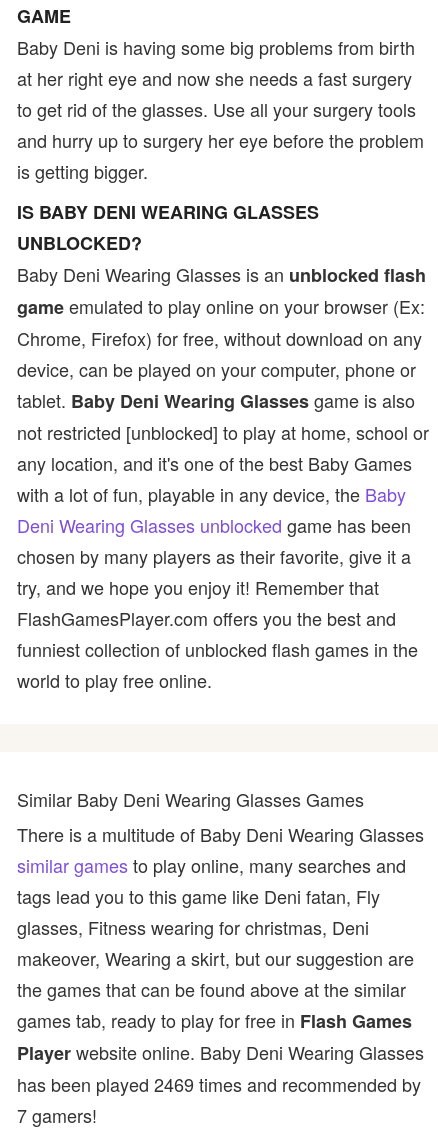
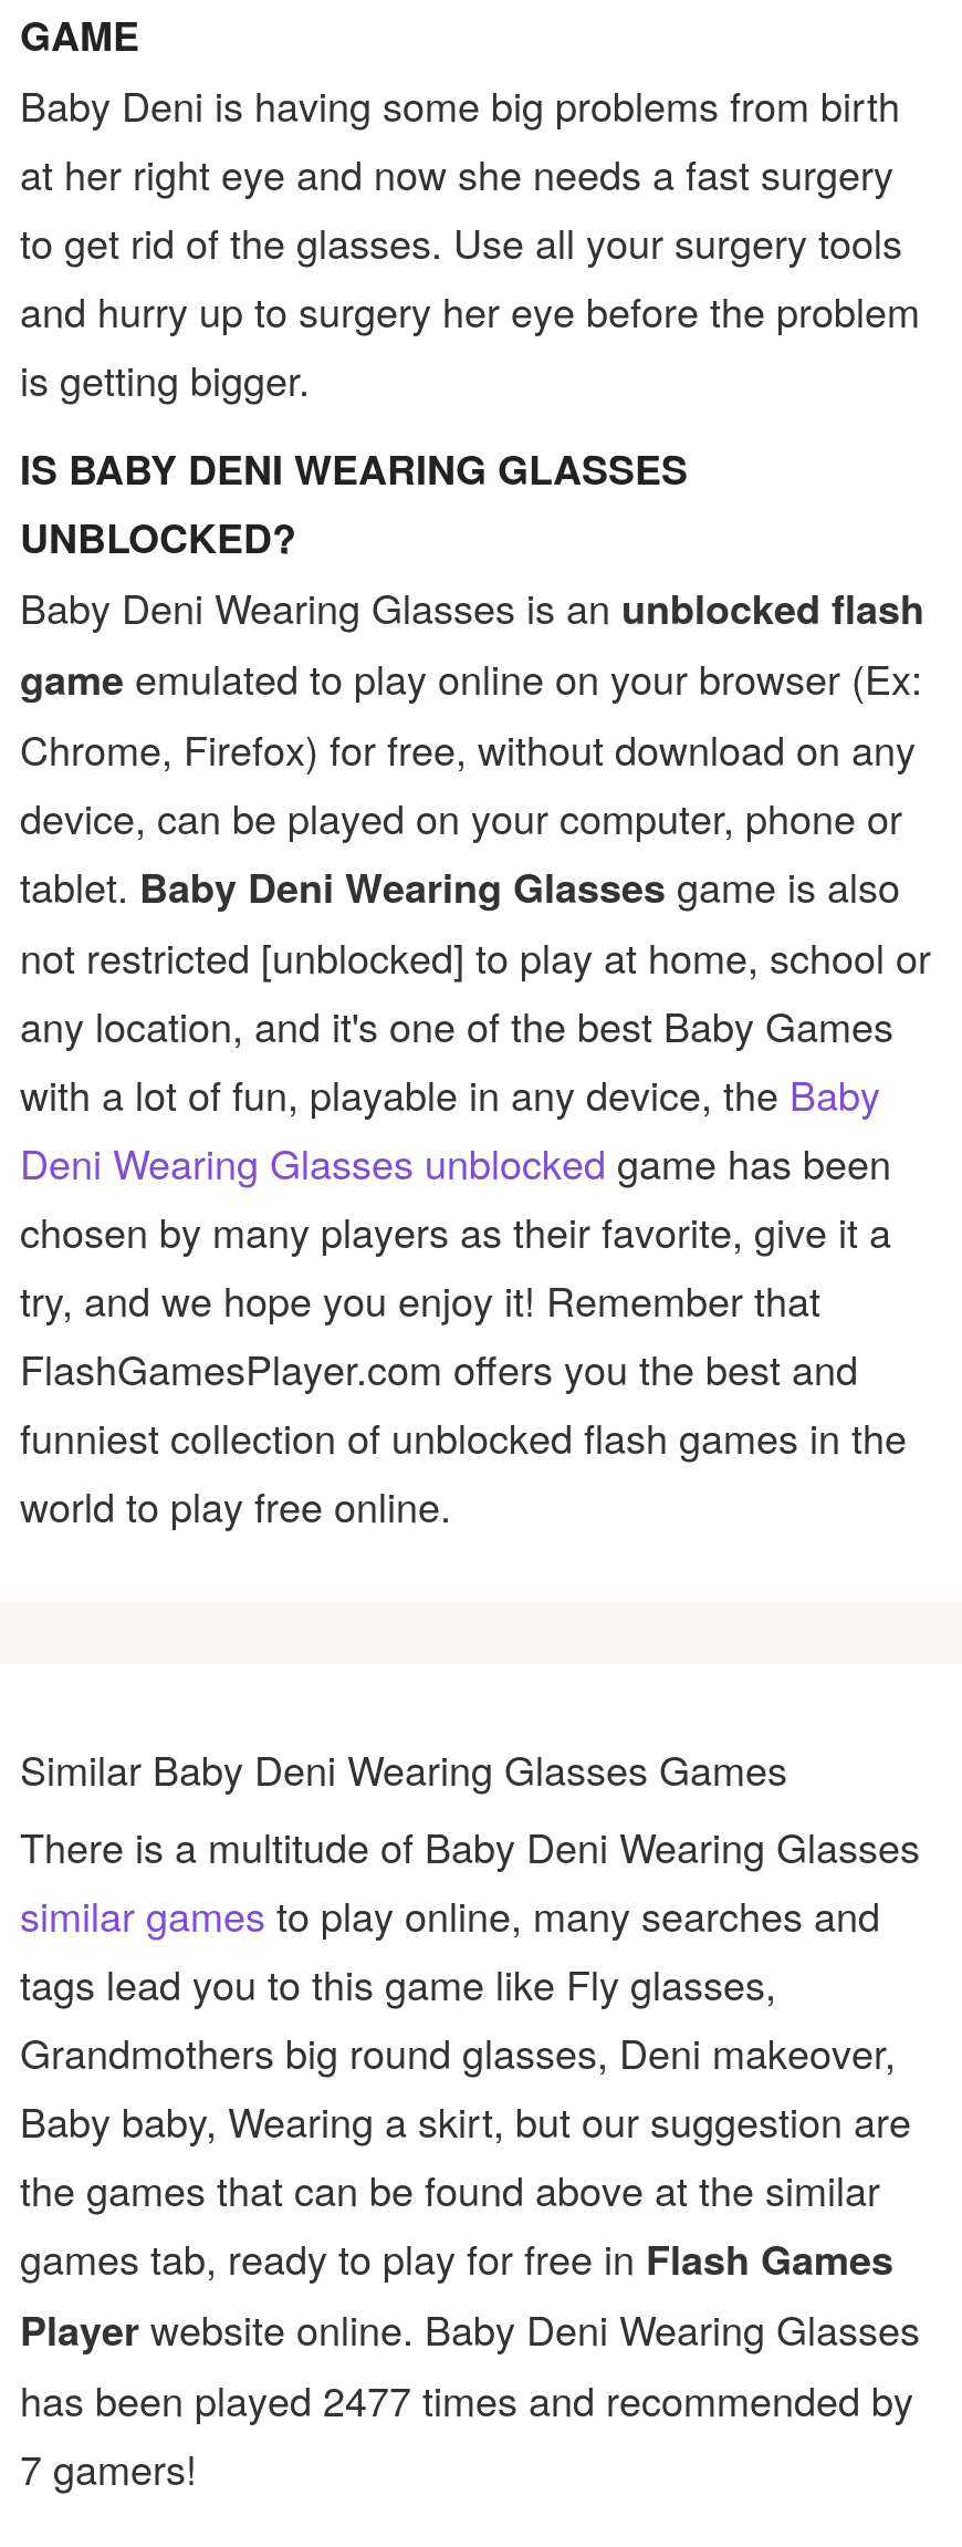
- tags lead you to this game like Deni fatan, Fly
- glasses, Fitness wearing for christmas, Deni
- makeover, Wearing a skirt, but our suggestion are
+ tags lead you to this game like Fly glasses,
+ Grandmothers big round glasses, Deni makeover,
+ Baby baby, Wearing a skirt, but our suggestion are

- has been played 2469 times and recommended by
+ has been played 2477 times and recommended by
